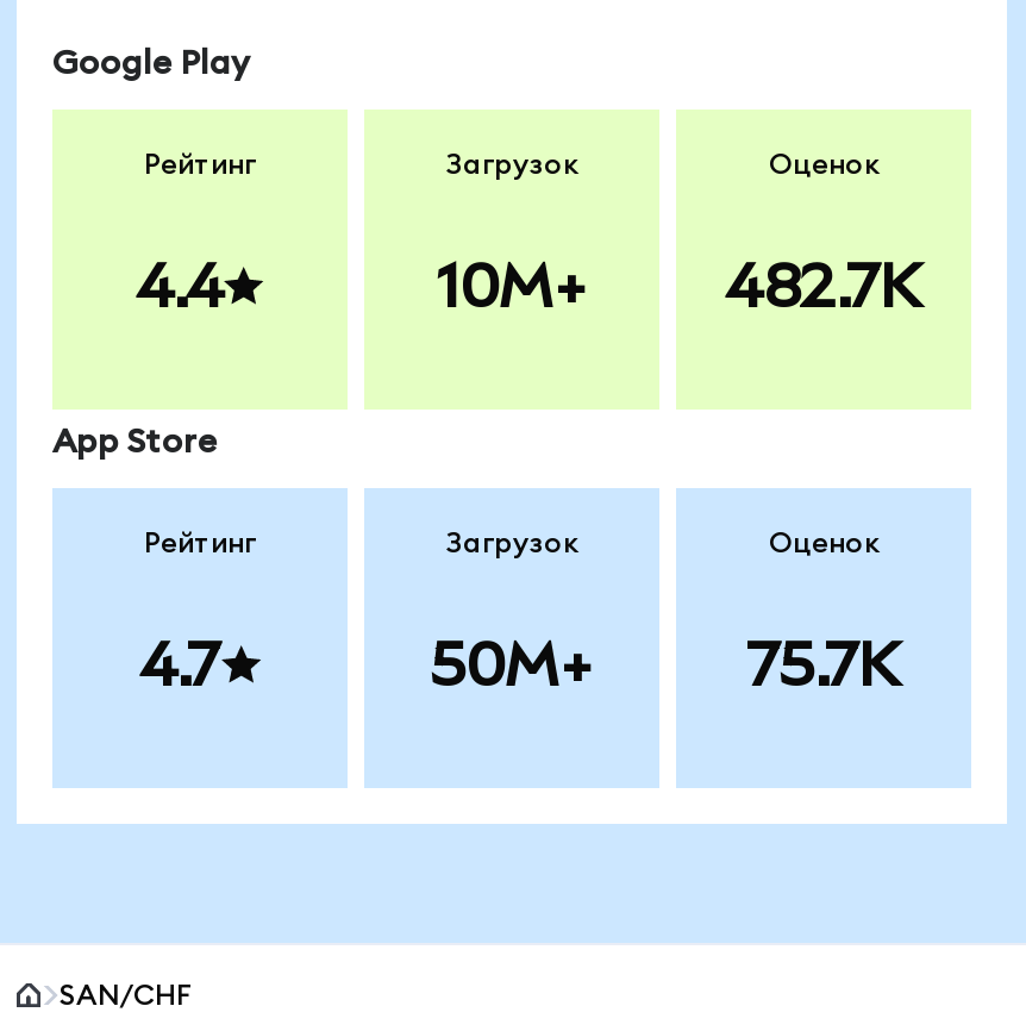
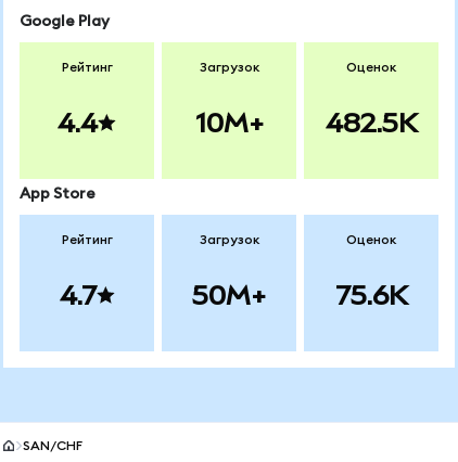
- 482.7K
+ 482.5K

- 75.7K
+ 75.6K
